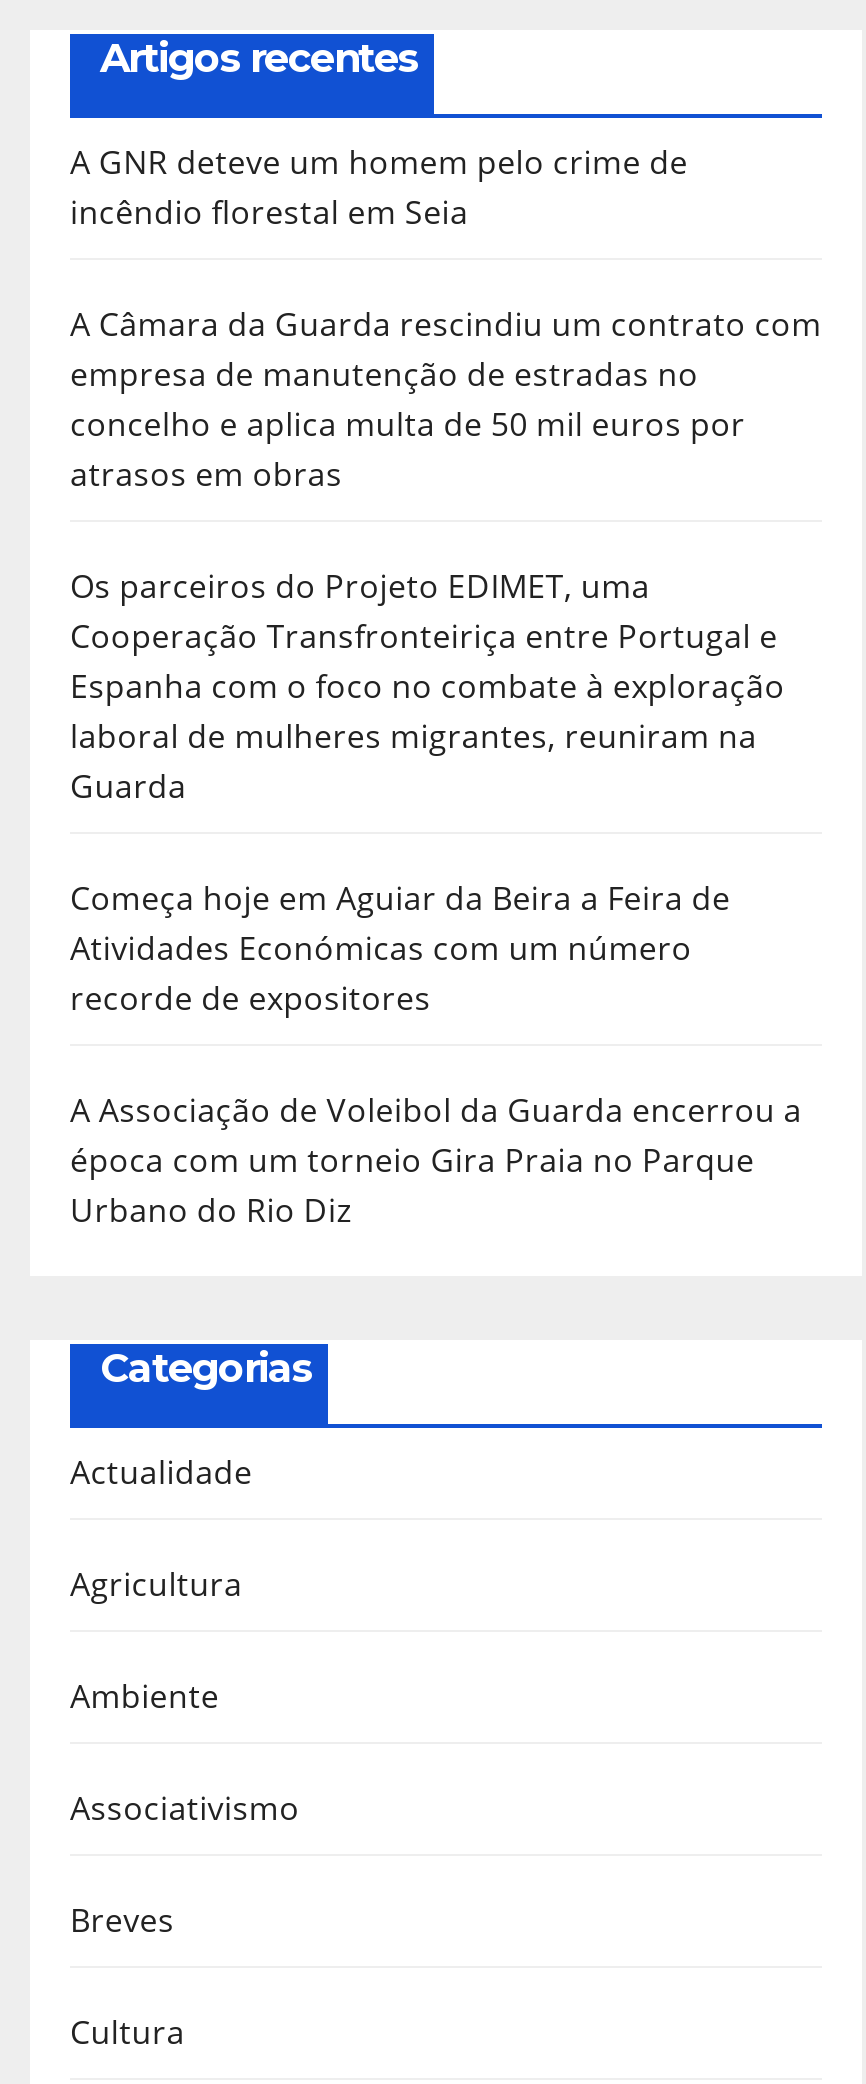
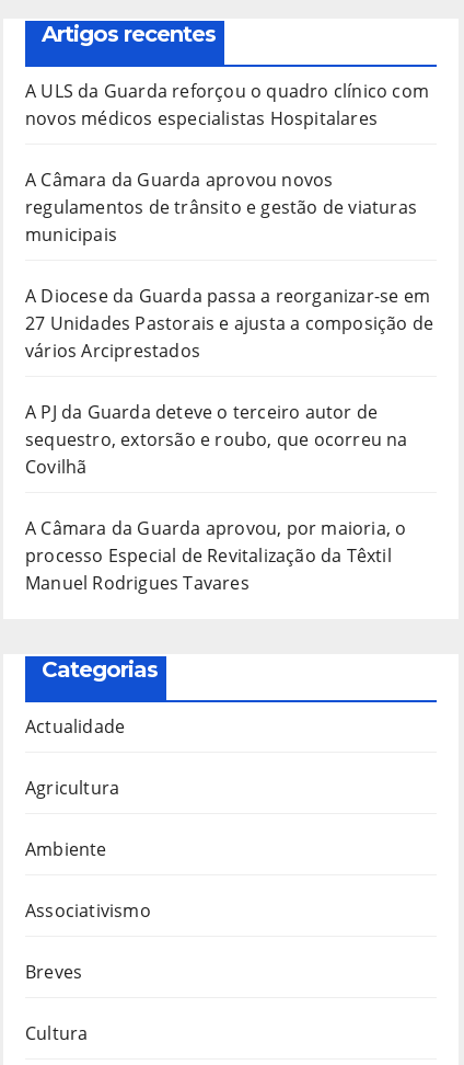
- A GNR deteve um homem pelo crime de
- incêndio florestal em Seia
+ A ULS da Guarda reforçou o quadro clínico com
+ novos médicos especialistas Hospitalares

- A Câmara da Guarda rescindiu um contrato com
- empresa de manutenção de estradas no
- concelho e aplica multa de 50 mil euros por
- atrasos em obras
+ A Câmara da Guarda aprovou novos
+ regulamentos de trânsito e gestão de viaturas
+ municipais

- Os parceiros do Projeto EDIMET, uma
- Cooperação Transfronteiriça entre Portugal e
- Espanha com o foco no combate à exploração
- laboral de mulheres migrantes, reuniram na
- Guarda
+ A Diocese da Guarda passa a reorganizar-se em
+ 27 Unidades Pastorais e ajusta a composição de
+ vários Arciprestados

- Começa hoje em Aguiar da Beira a Feira de
- Atividades Económicas com um número
- recorde de expositores
+ A PJ da Guarda deteve o terceiro autor de
+ sequestro, extorsão e roubo, que ocorreu na
+ Covilhã

- A Associação de Voleibol da Guarda encerrou a
- época com um torneio Gira Praia no Parque
- Urbano do Rio Diz
+ A Câmara da Guarda aprovou, por maioria, o
+ processo Especial de Revitalização da Têxtil
+ Manuel Rodrigues Tavares
